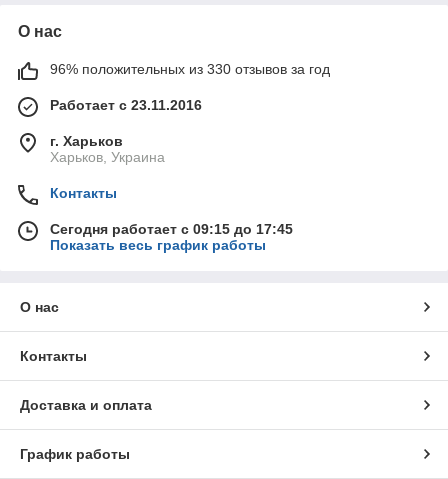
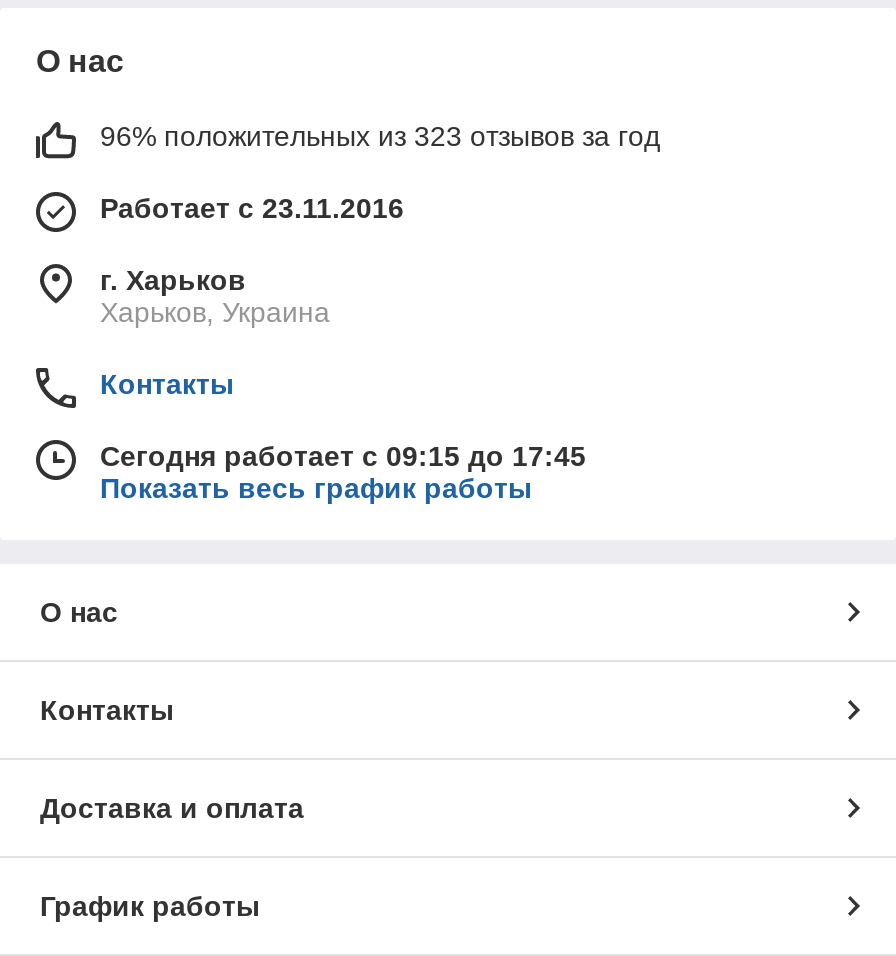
- 96% положительных из 330 отзывов за год
+ 96% положительных из 323 отзывов за год
